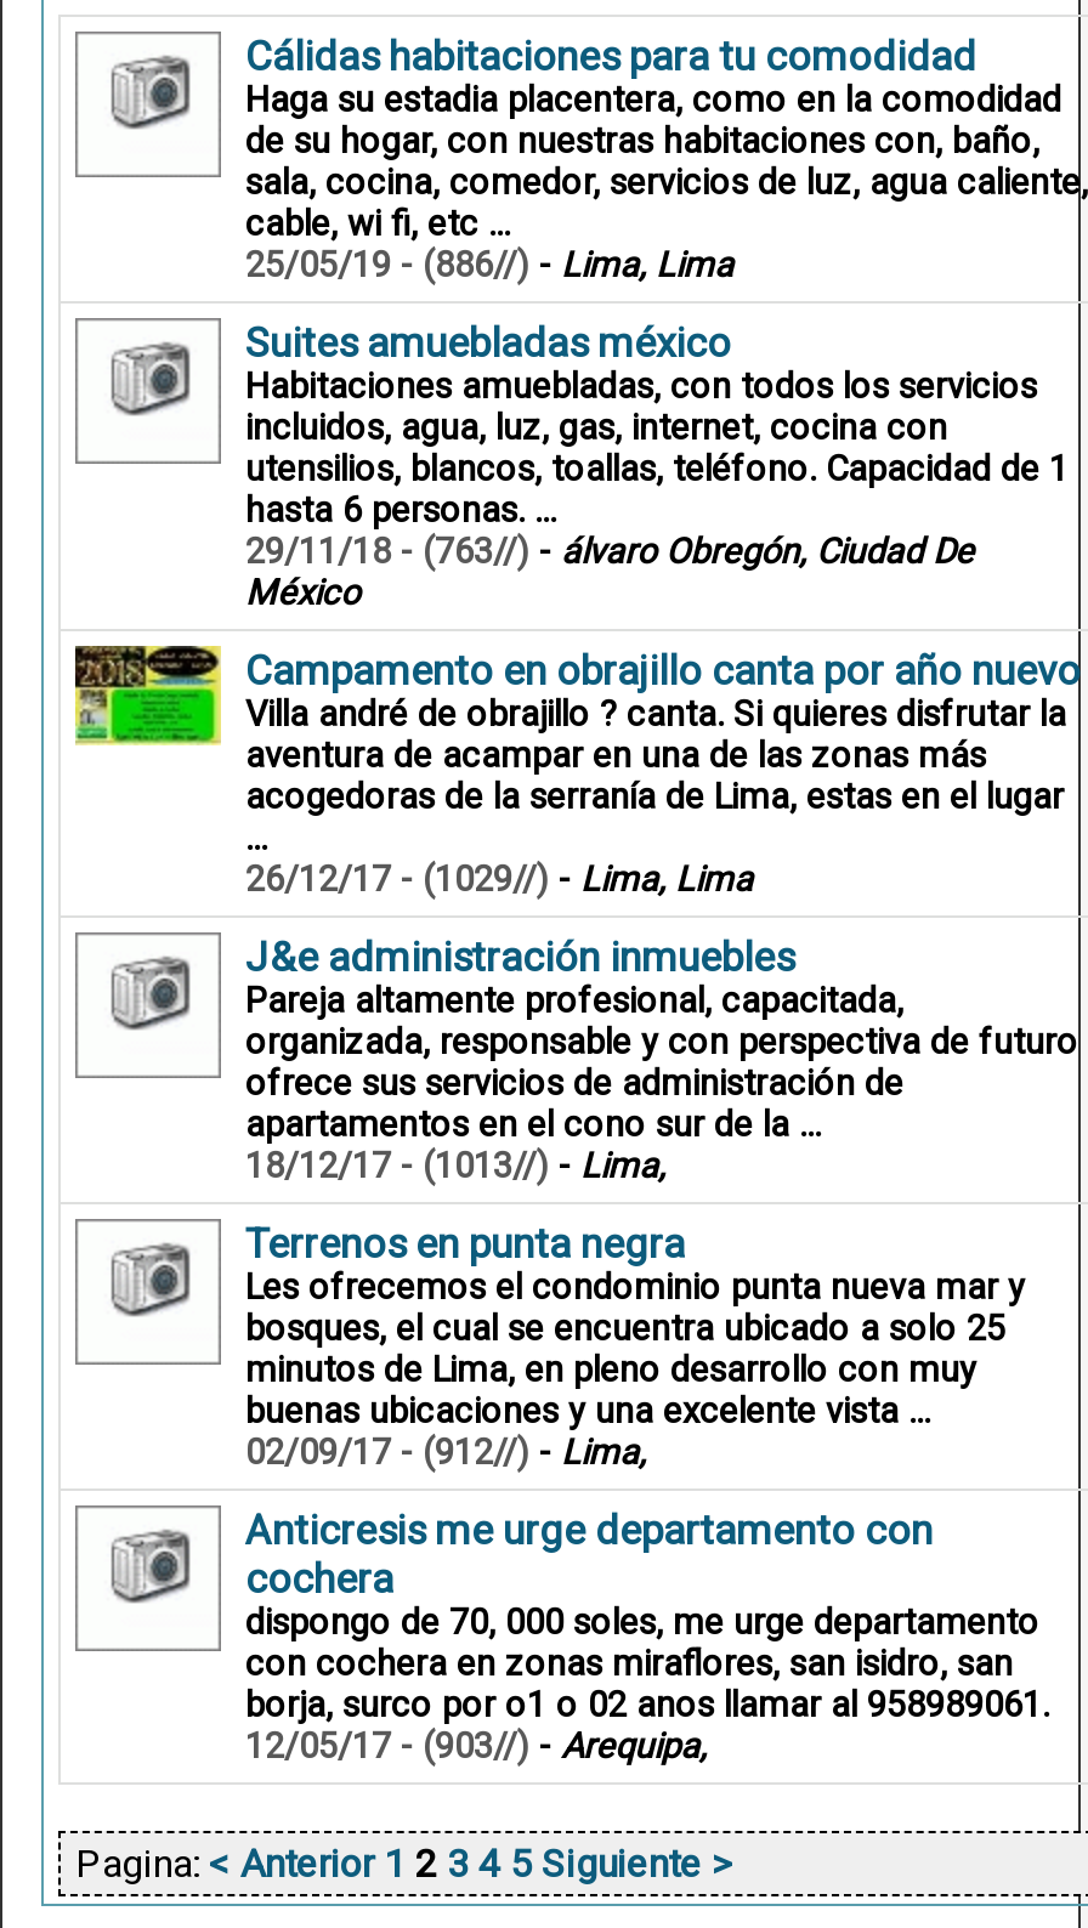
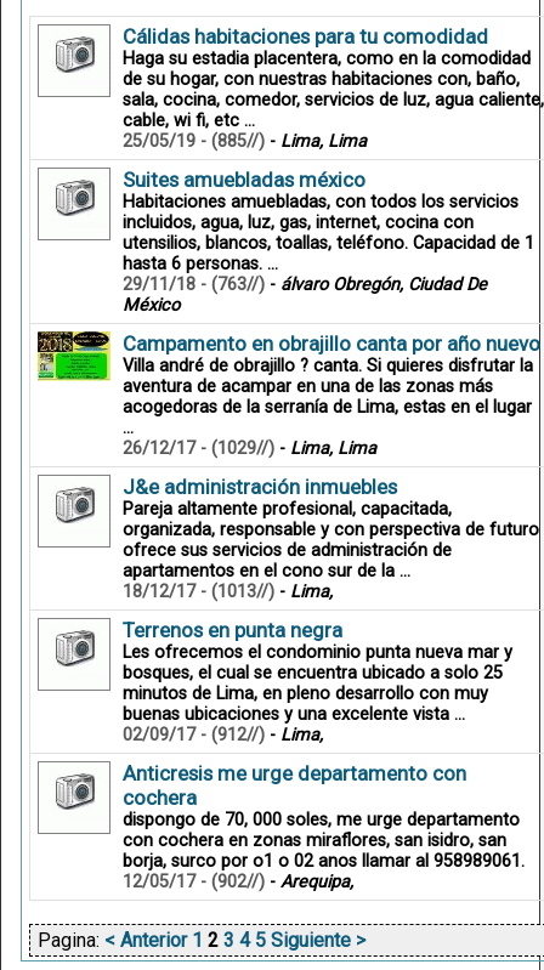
- 25/05/19 - (886//) - Lima, Lima
+ 25/05/19 - (885//) - Lima, Lima

- 12/05/17 - (903//) - Arequipa,
+ 12/05/17 - (902//) - Arequipa,
